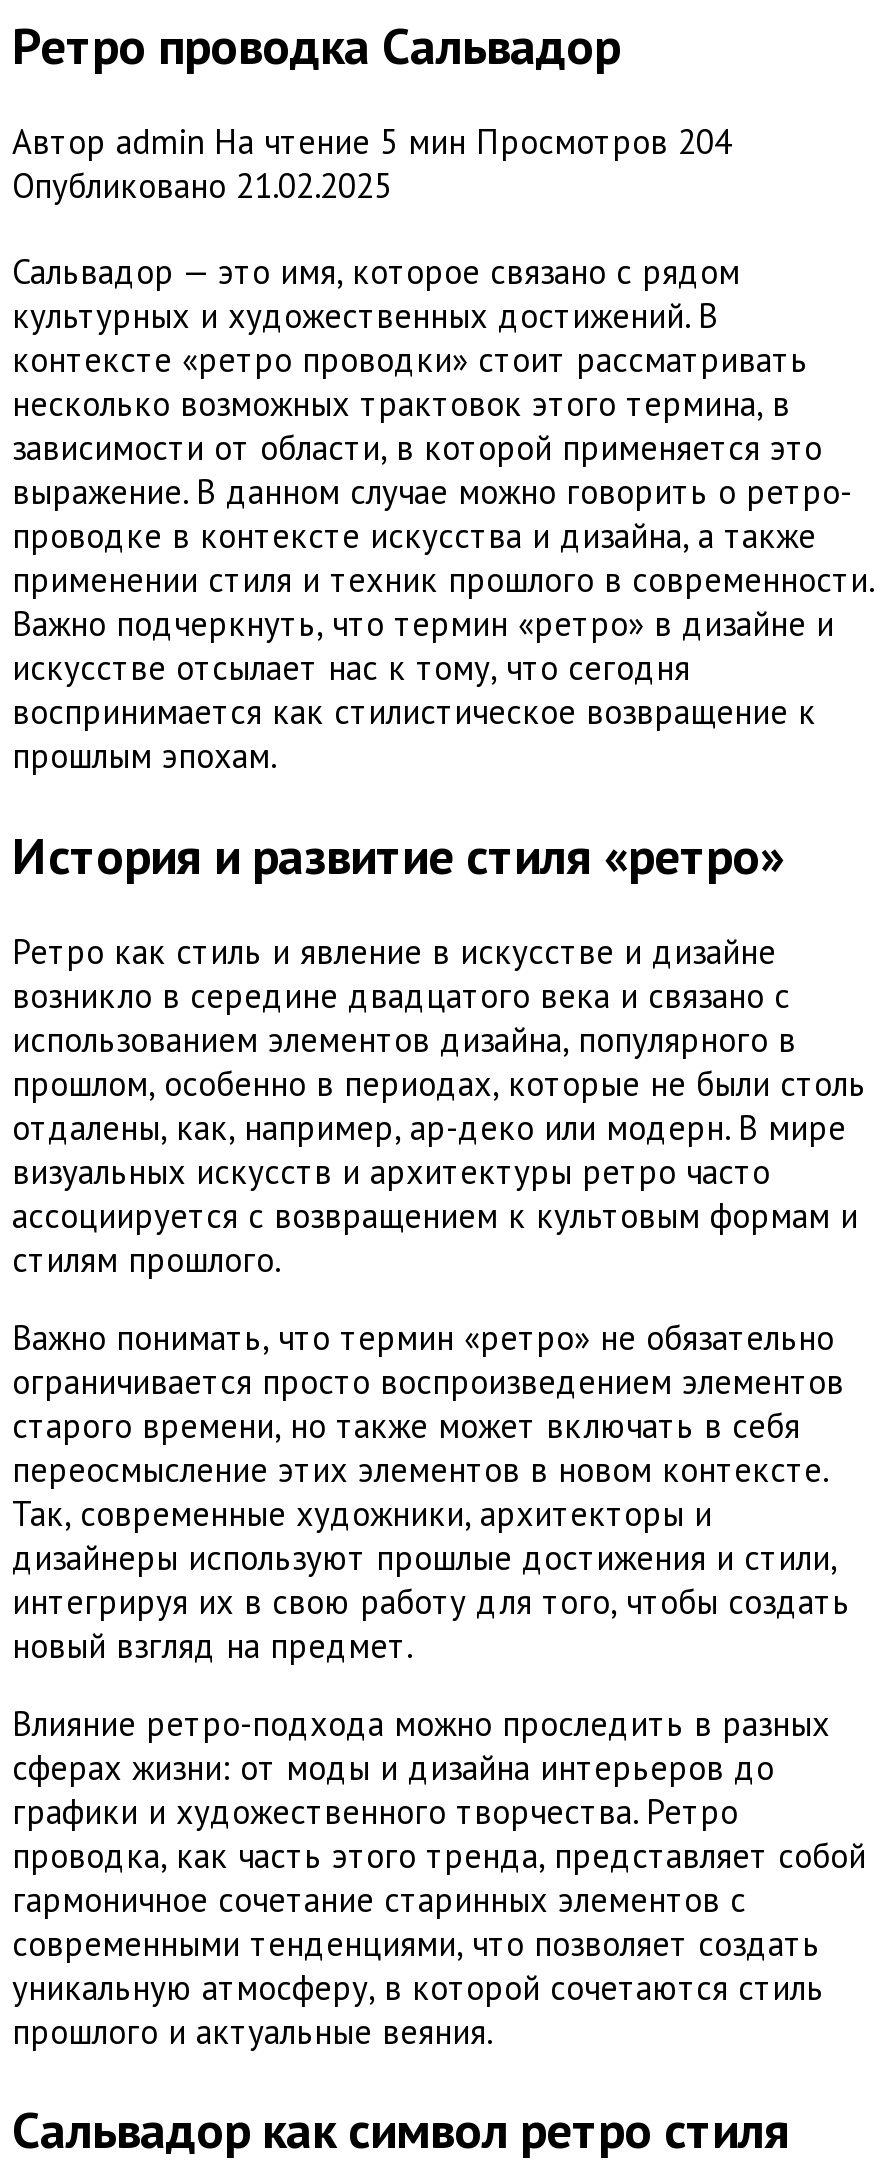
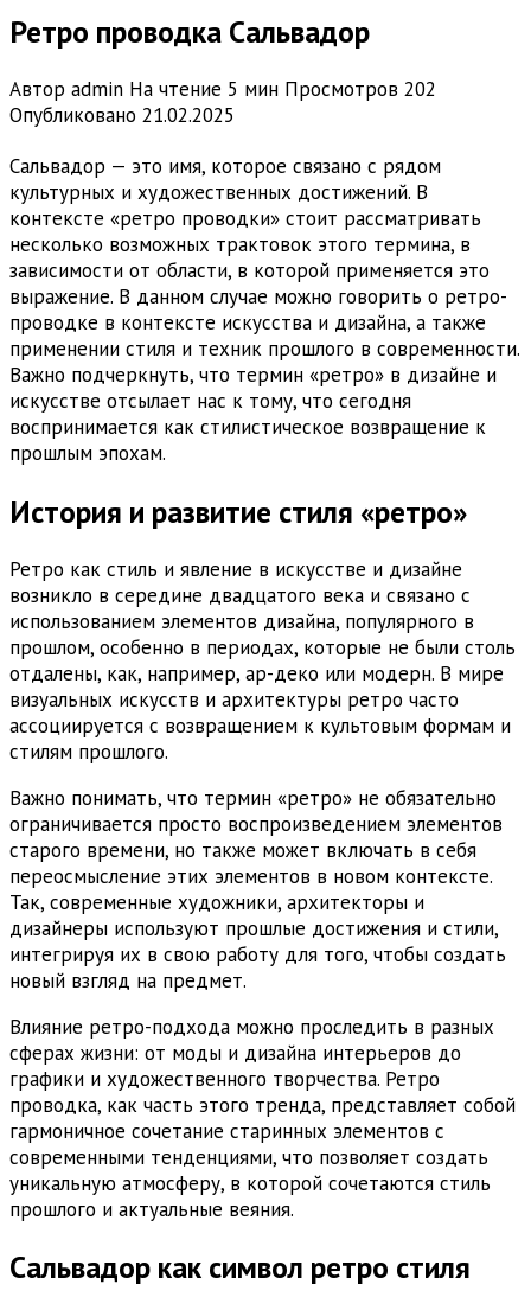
- Автор admin На чтение 5 мин Просмотров 204
+ Автор admin На чтение 5 мин Просмотров 202
